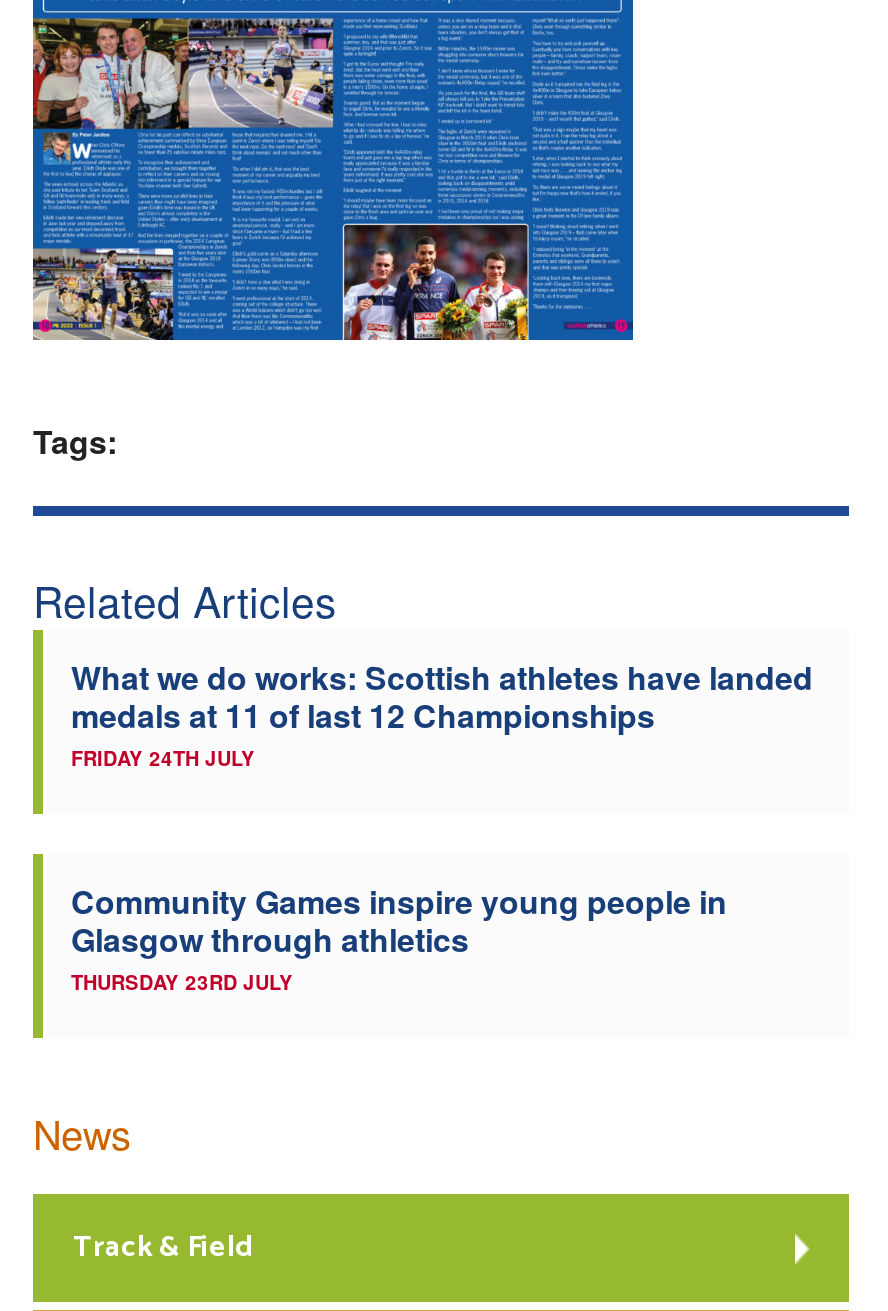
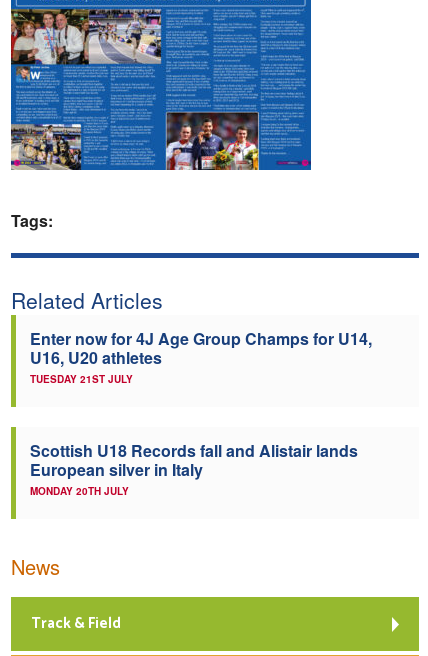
- What we do works: Scottish athletes have landed
- medals at 11 of last 12 Championships
- FRIDAY 24TH JULY
+ Enter now for 4J Age Group Champs for U14,
+ U16, U20 athletes
+ TUESDAY 21ST JULY

- Community Games inspire young people in
- Glasgow through athletics
- THURSDAY 23RD JULY
+ Scottish U18 Records fall and Alistair lands
+ European silver in Italy
+ MONDAY 20TH JULY
